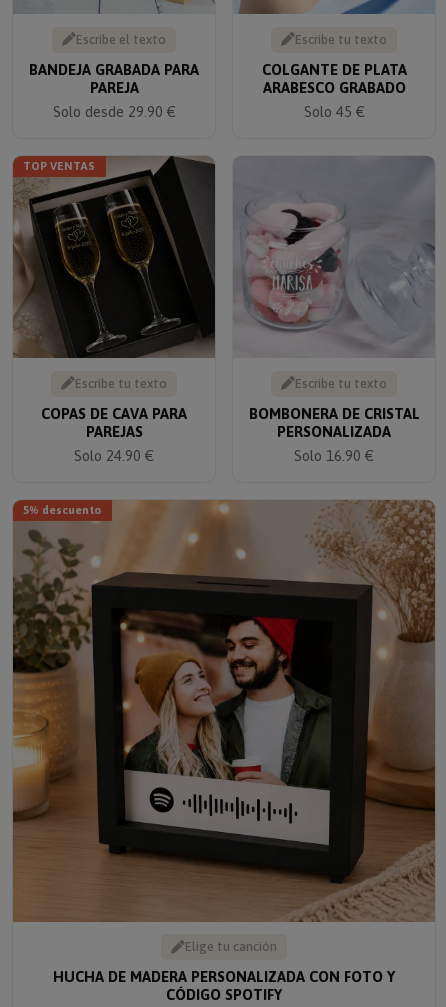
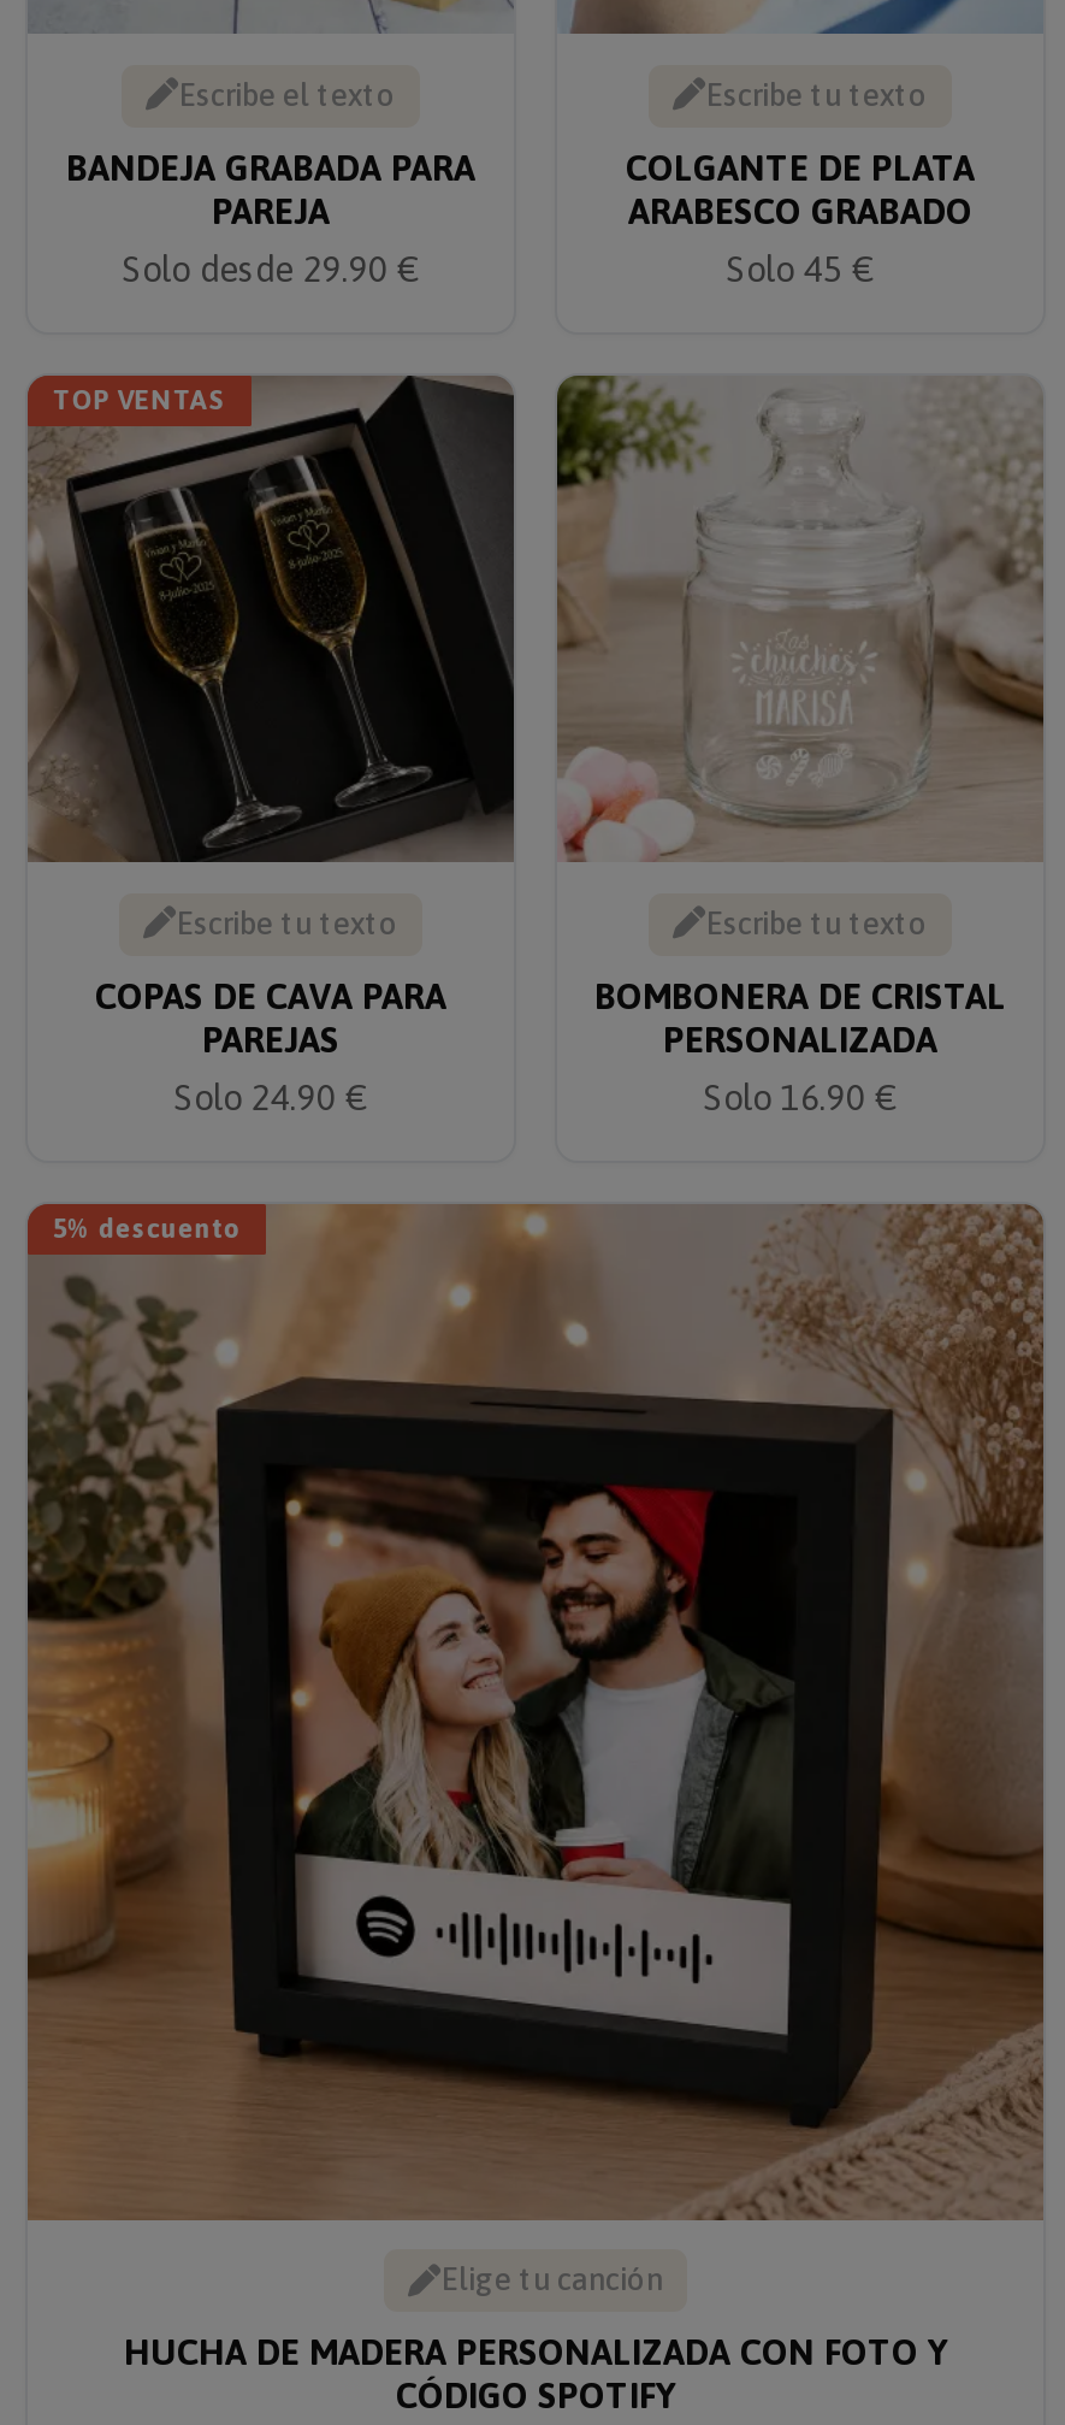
- [image]
+ [image]
